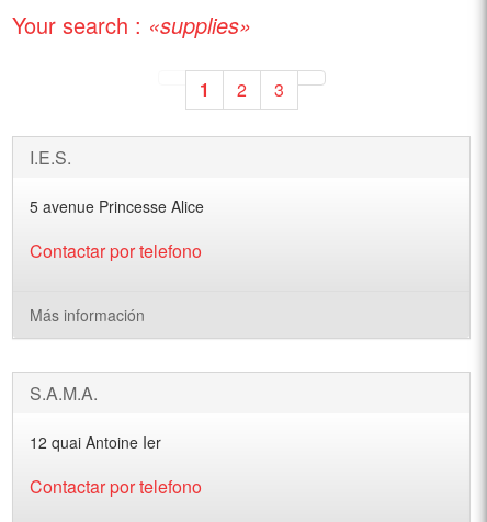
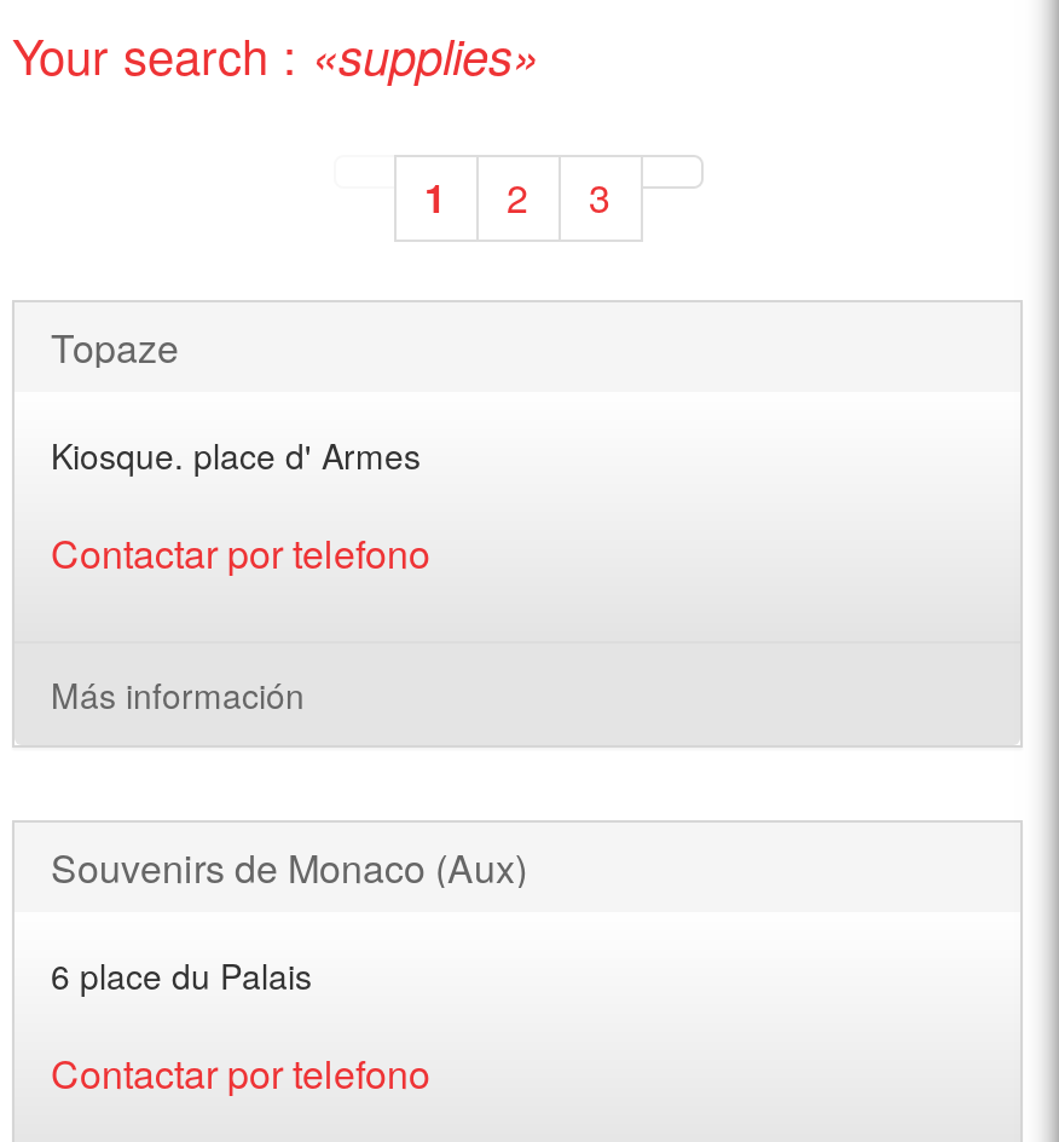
- I.E.S.
+ Topaze

- 5 avenue Princesse Alice
+ Kiosque. place d' Armes

- S.A.M.A.
+ Souvenirs de Monaco (Aux)

- 12 quai Antoine Ier
+ 6 place du Palais
